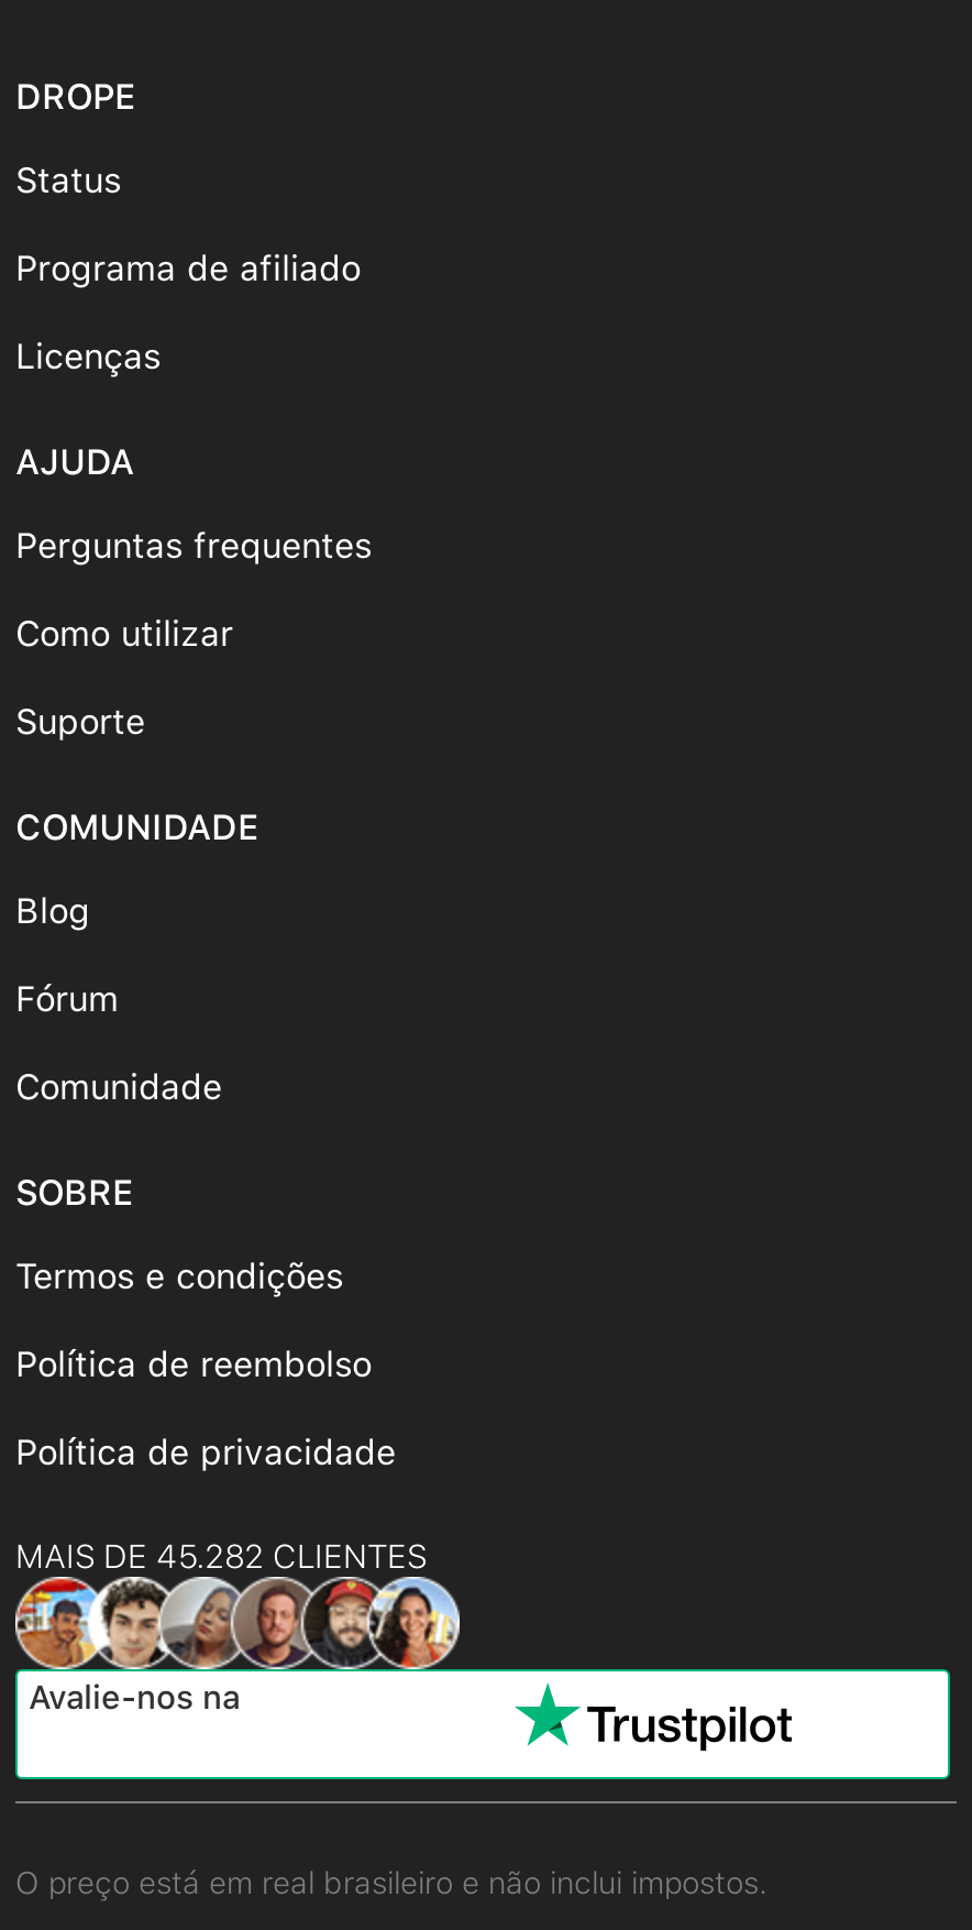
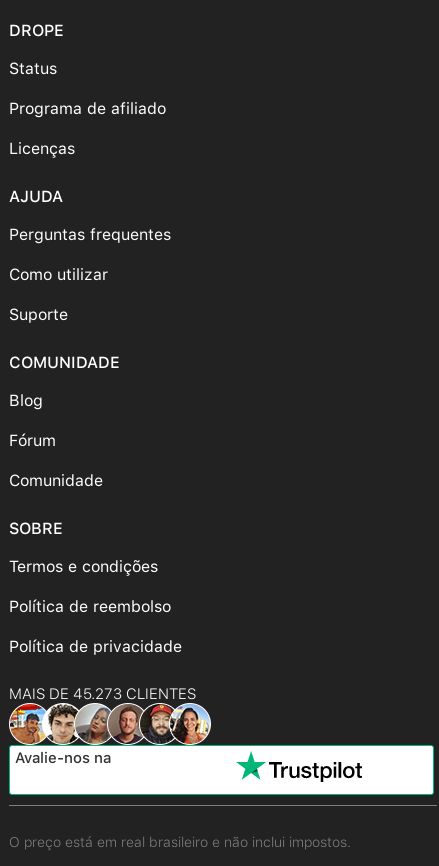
- MAIS DE 45.282 CLIENTES
+ MAIS DE 45.273 CLIENTES
